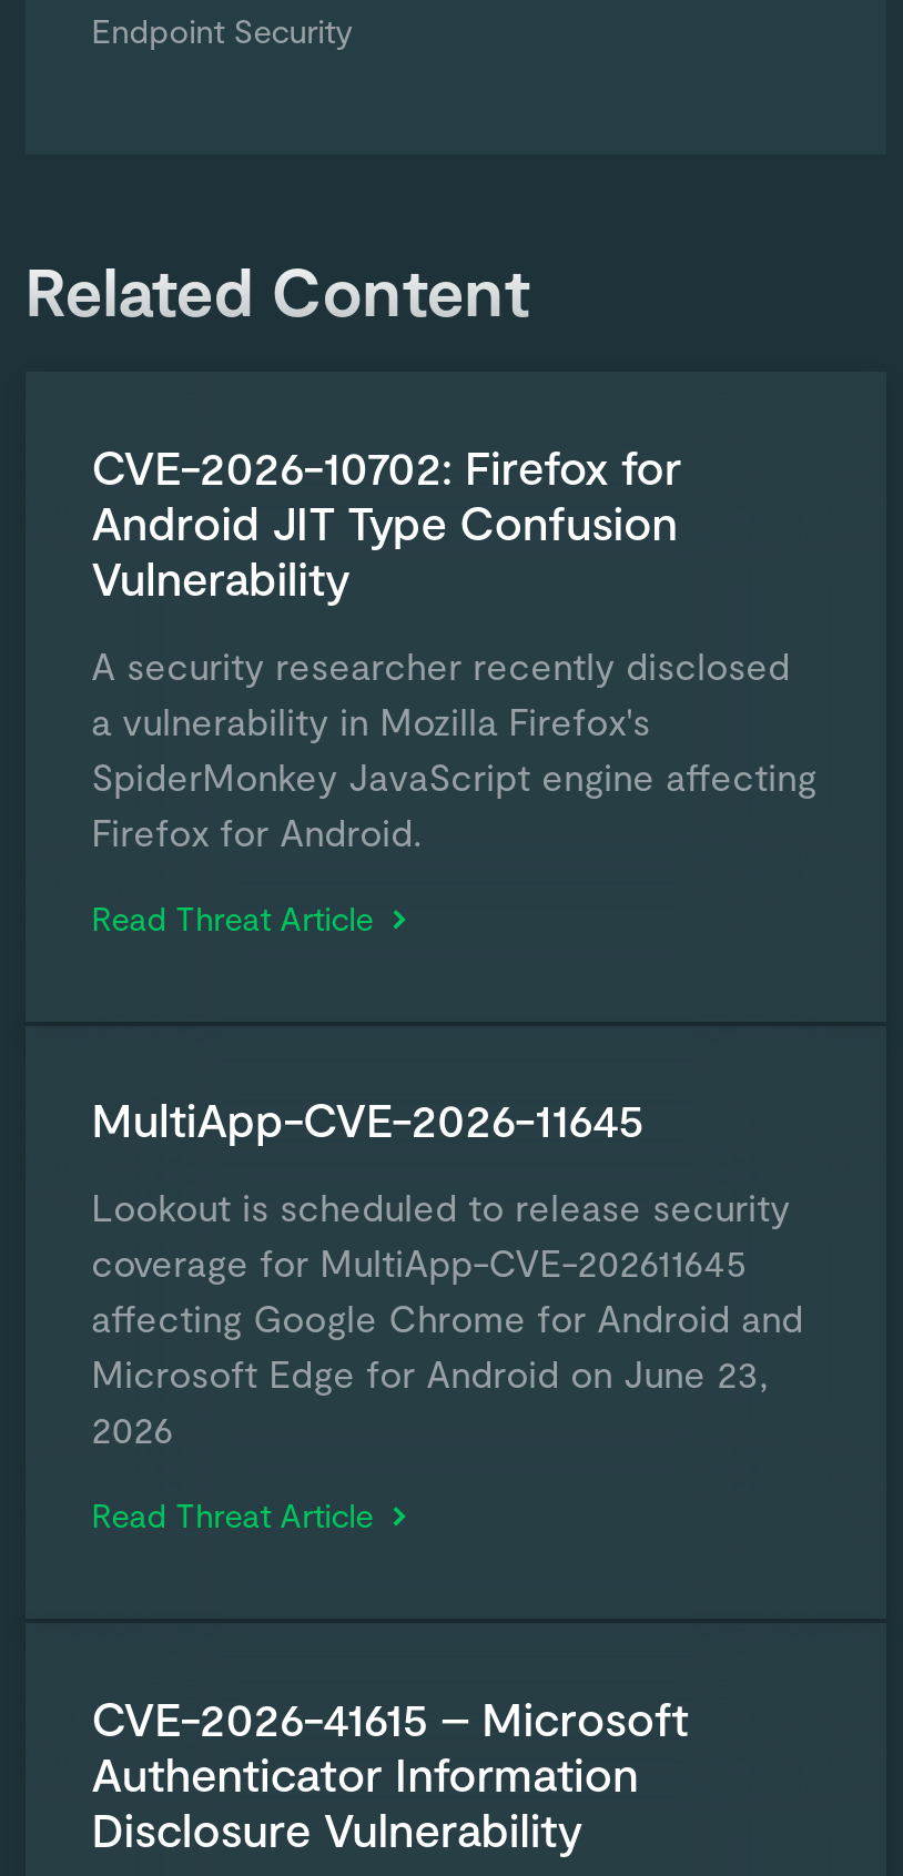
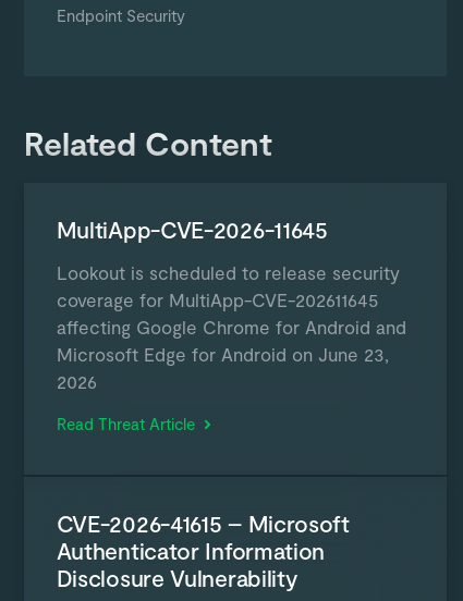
- CVE-2026-10702: Firefox for
- Android JIT Type Confusion
- Vulnerability
- A security researcher recently disclosed
- a vulnerability in Mozilla Firefox's
- SpiderMonkey JavaScript engine affecting
- Firefox for Android.
- Read Threat Article
